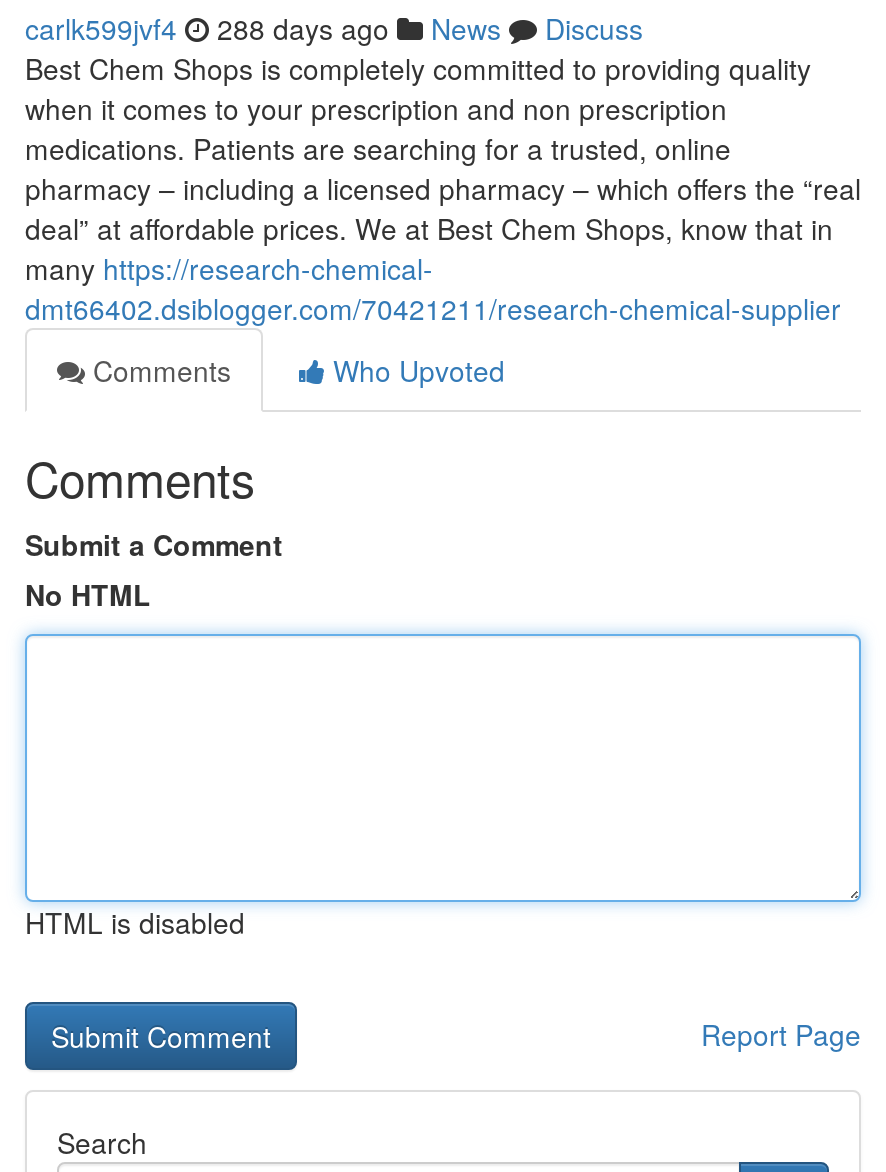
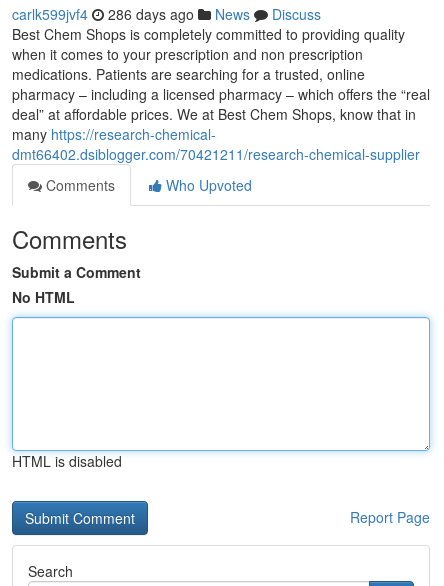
- carlk599jvf4 288 days ago News Discuss
+ carlk599jvf4 286 days ago News Discuss
